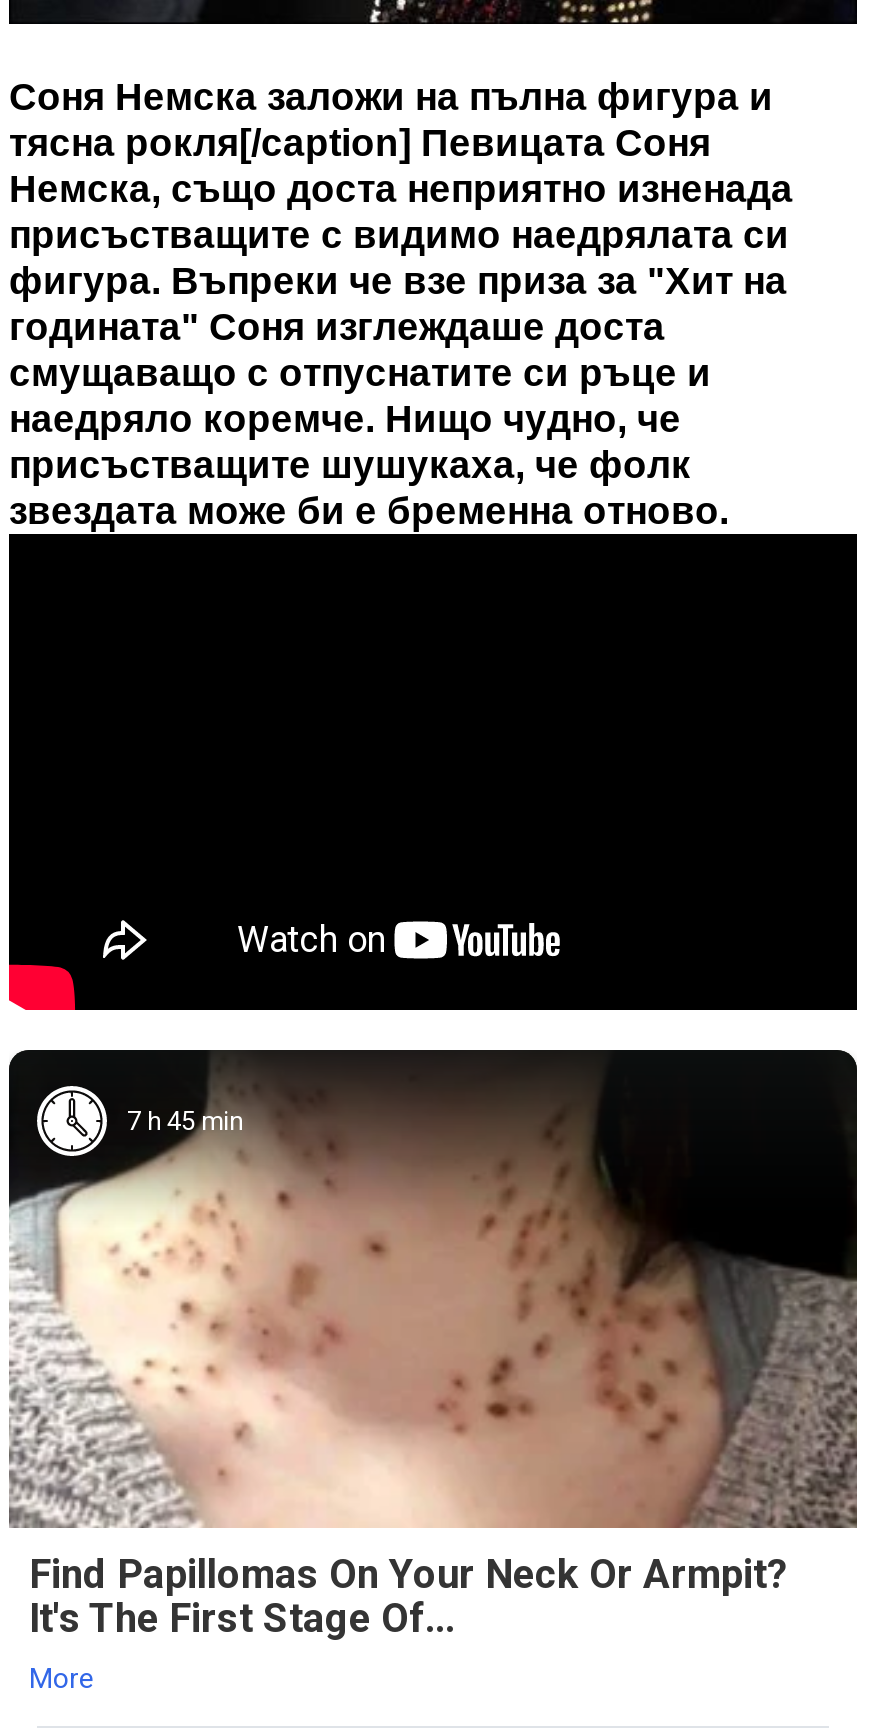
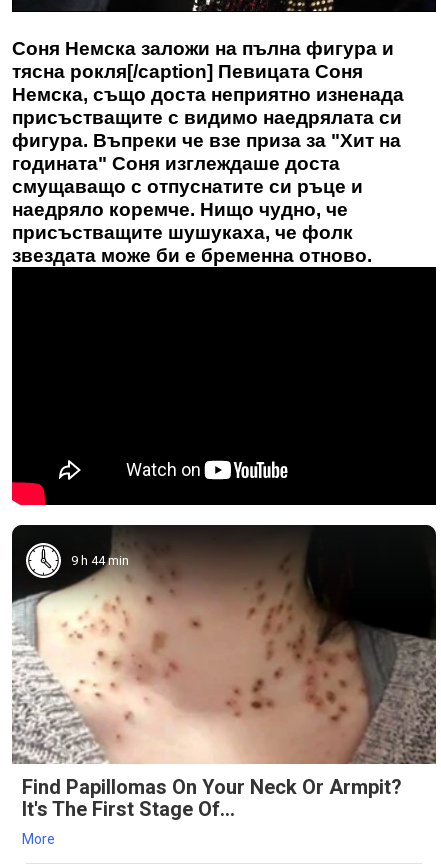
- 7 h 45 min
+ 9 h 44 min
